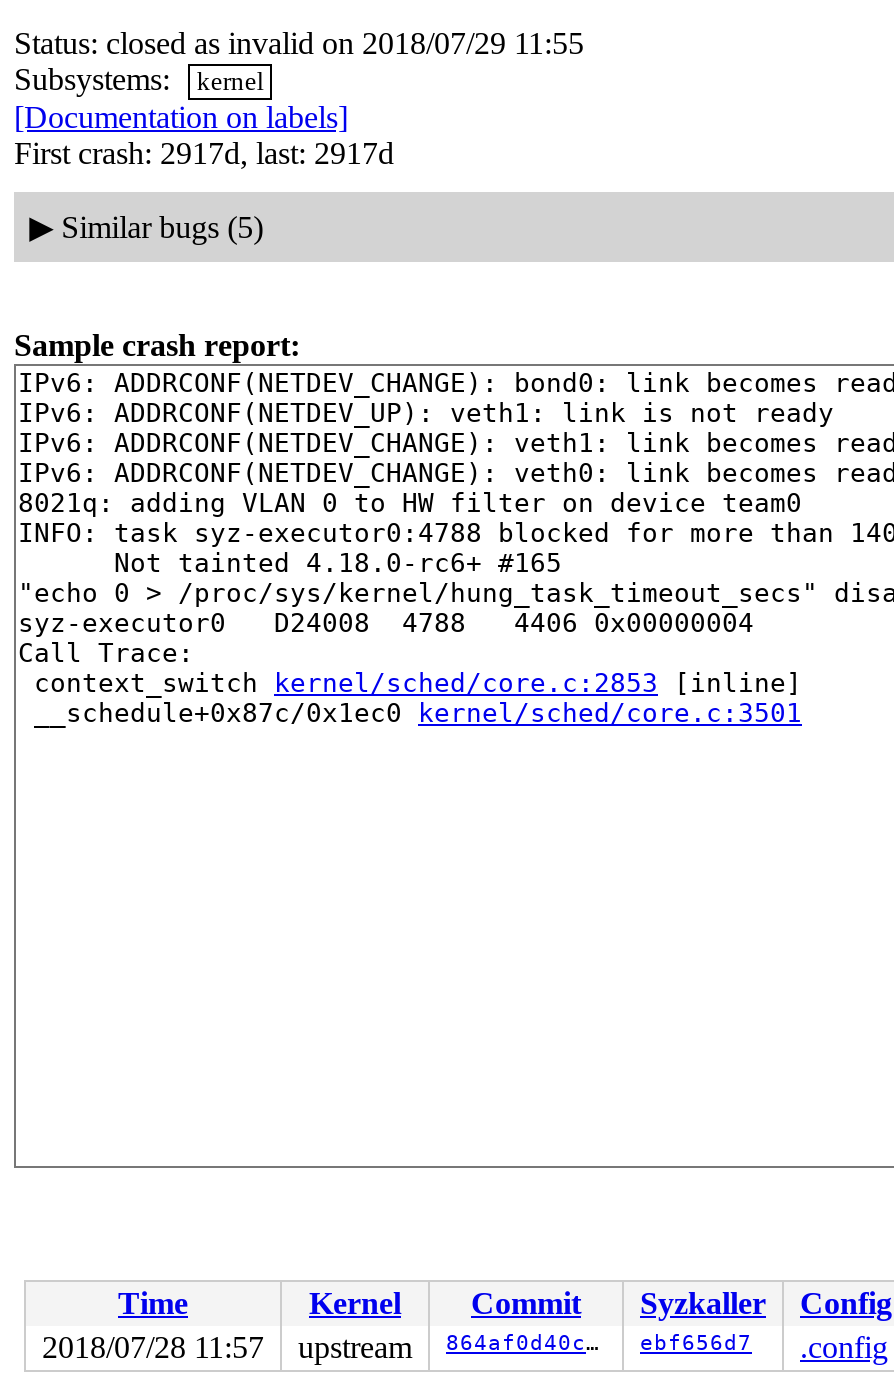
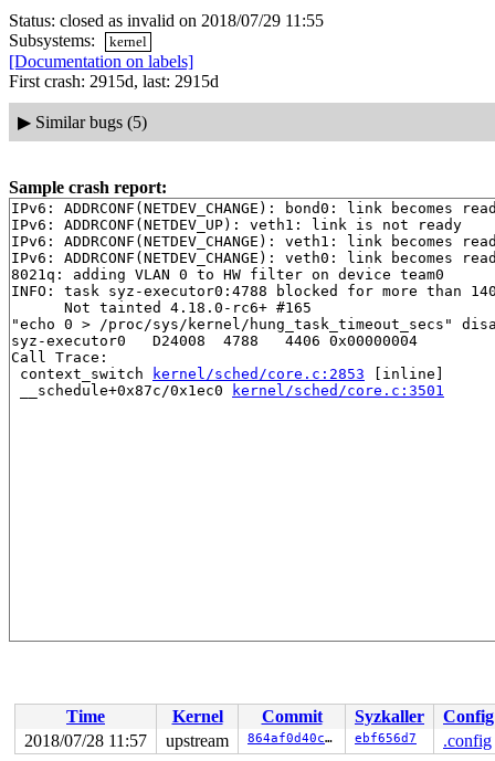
- First crash: 2917d, last: 2917d
+ First crash: 2915d, last: 2915d
